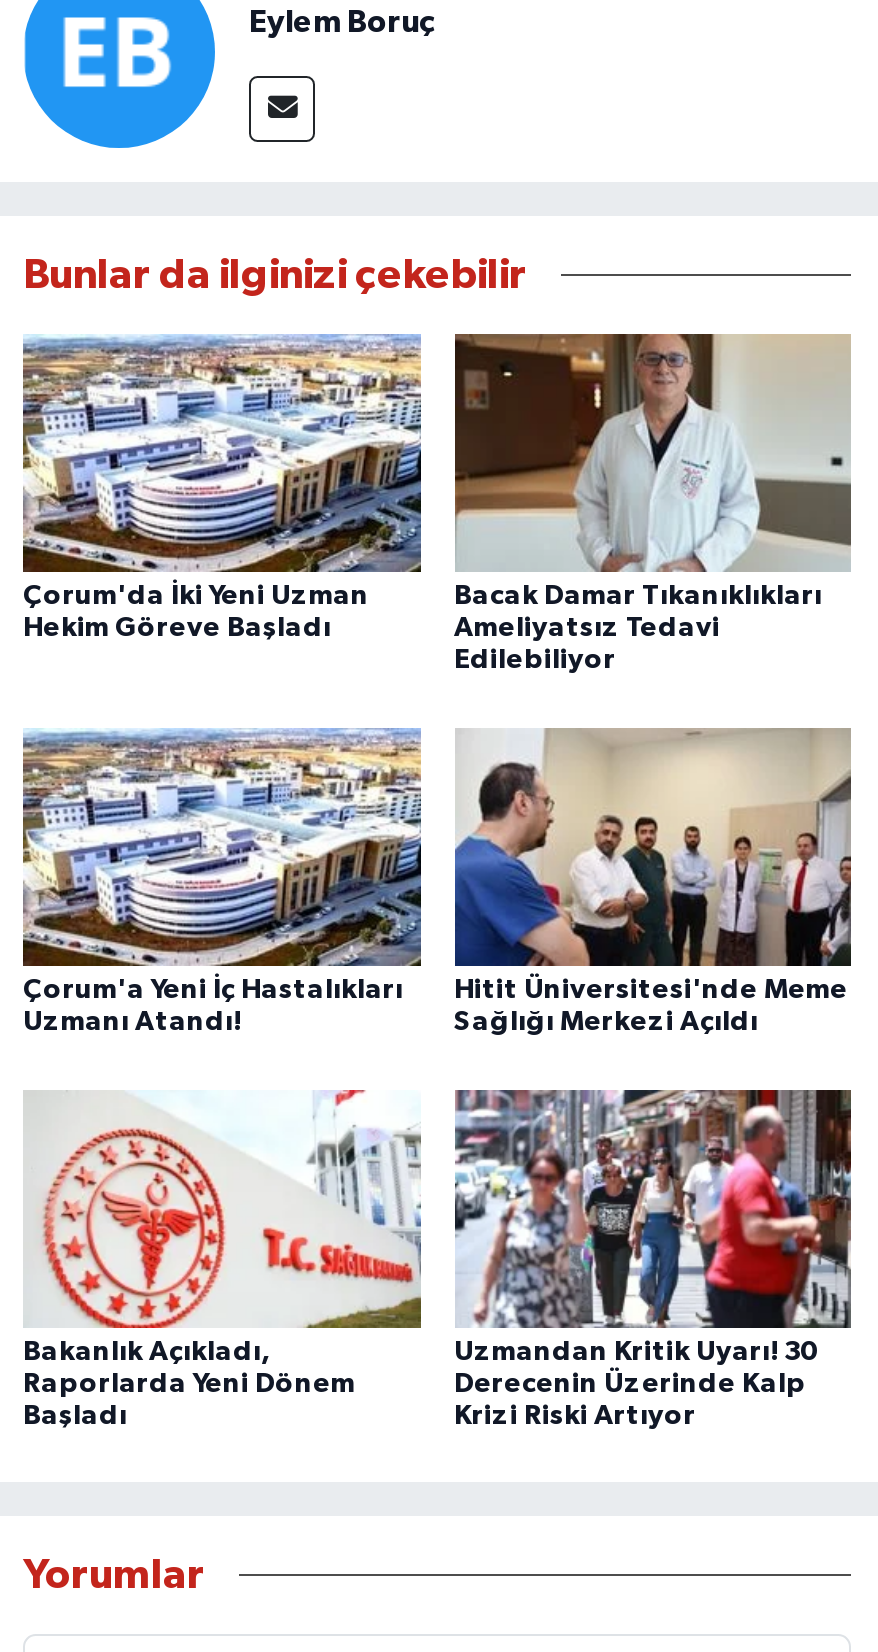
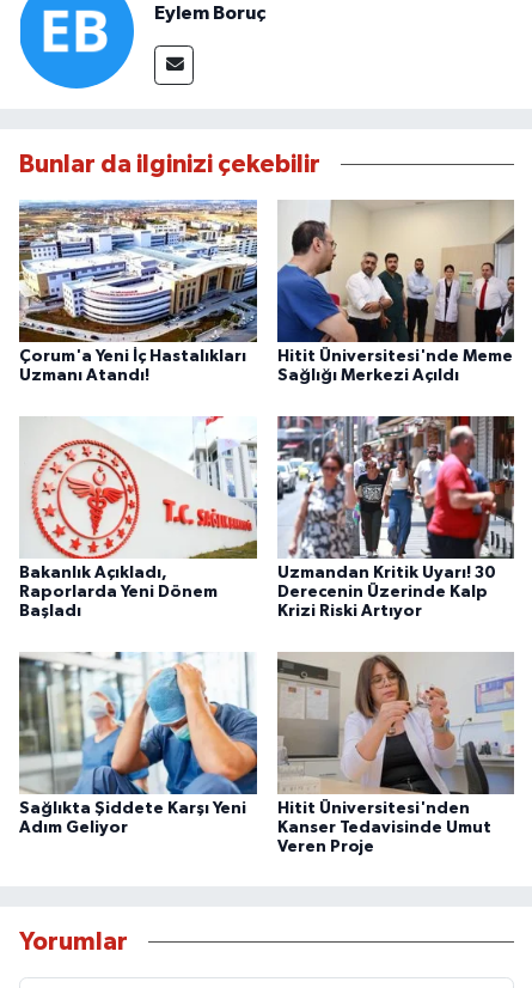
- [image]
- Bacak Damar Tıkanıklıkları
- Ameliyatsız Tedavi
- Edilebiliyor

- Çorum'da İki Yeni Uzman
- Hekim Göreve Başladı

moved up: [image] | Çorum'a Yeni İç Hastalıkları | Uzmanı Atandı! | ... | Derecenin Üzerinde Kalp | Krizi Riski Artıyor

+ [image]
+ Sağlıkta Şiddete Karşı Yeni
+ Adım Geliyor

+ [image]
+ Hitit Üniversitesi'nden
+ Kanser Tedavisinde Umut
+ Veren Proje
